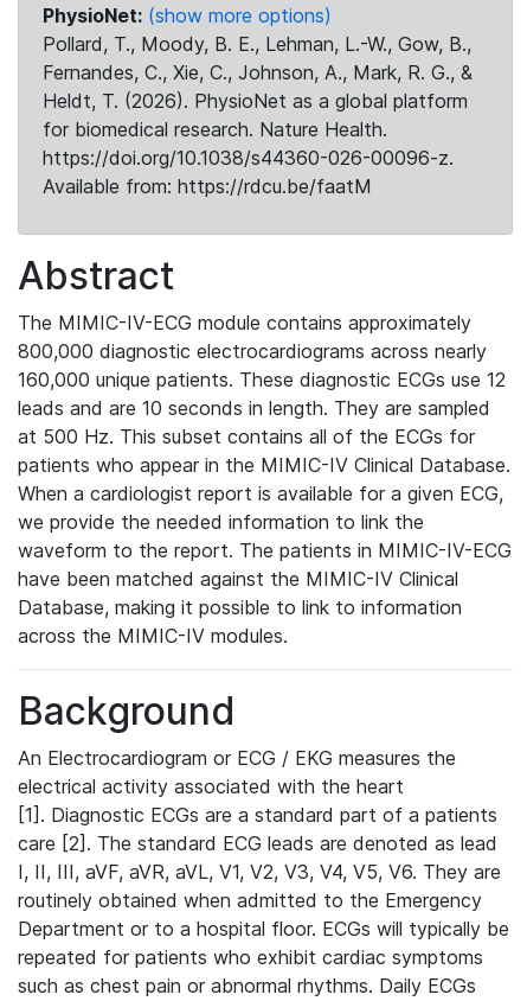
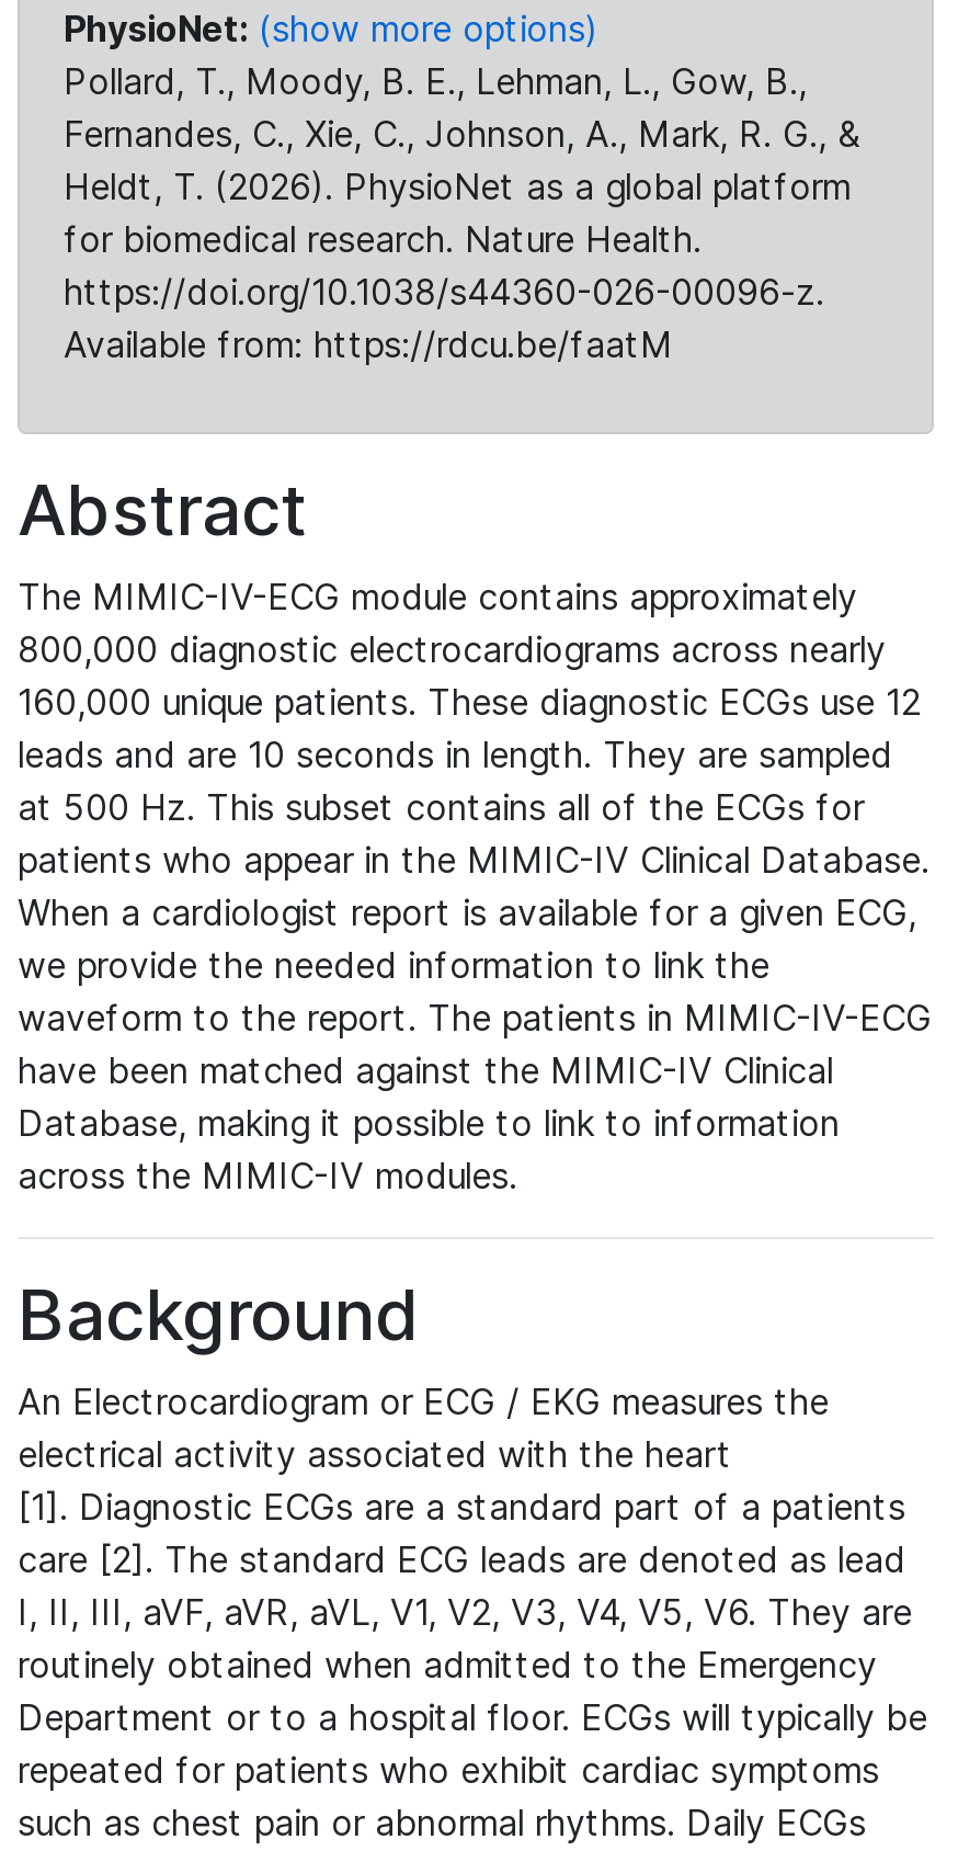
- Pollard, T., Moody, B. E., Lehman, L.-W., Gow, B.,
+ Pollard, T., Moody, B. E., Lehman, L., Gow, B.,
